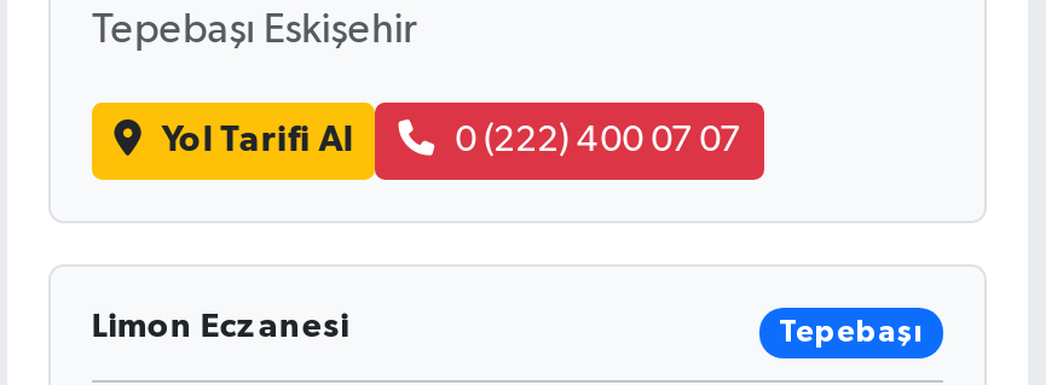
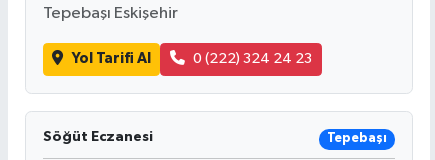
- 0 (222) 400 07 07
+ 0 (222) 324 24 23

- Limon Eczanesi
+ Söğüt Eczanesi
